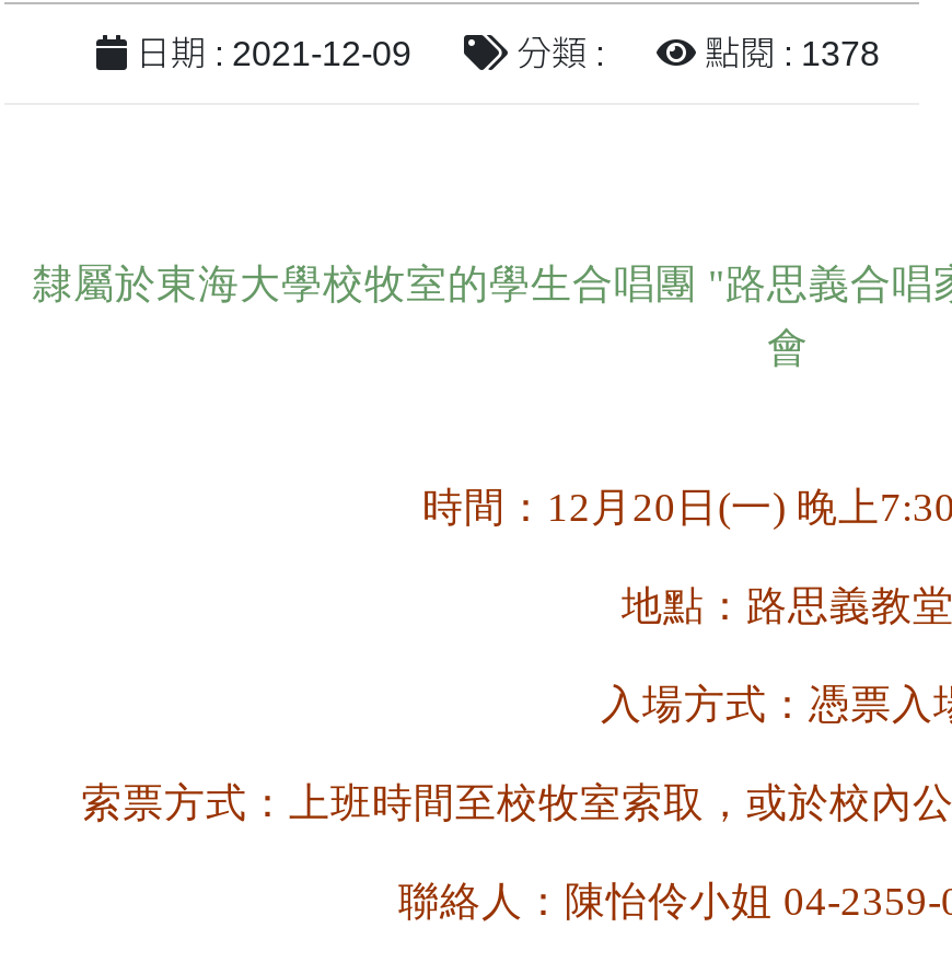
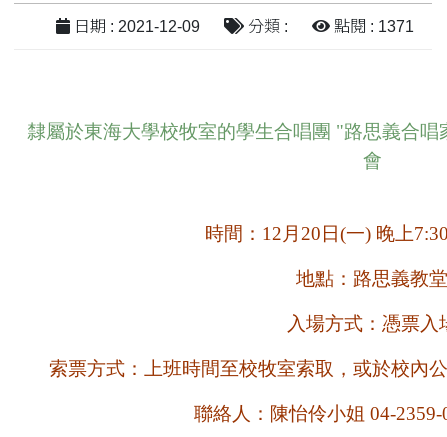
- 點閱 : 1378
+ 點閱 : 1371
